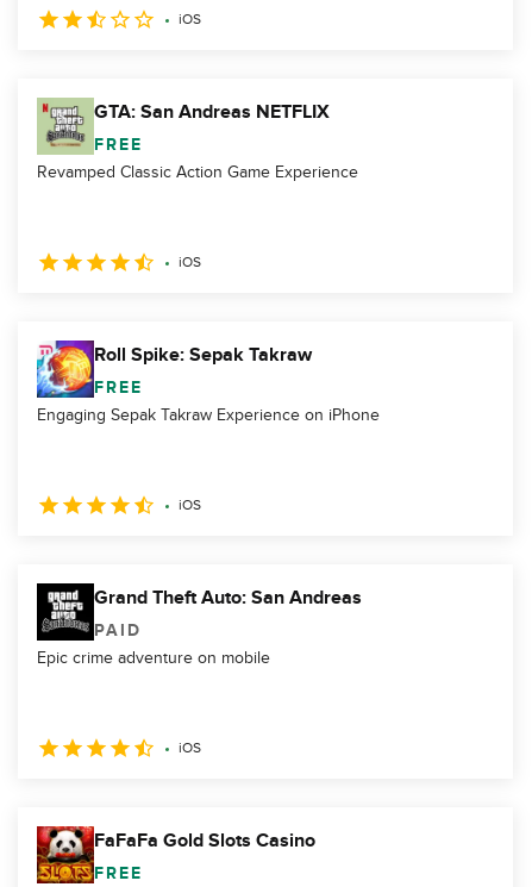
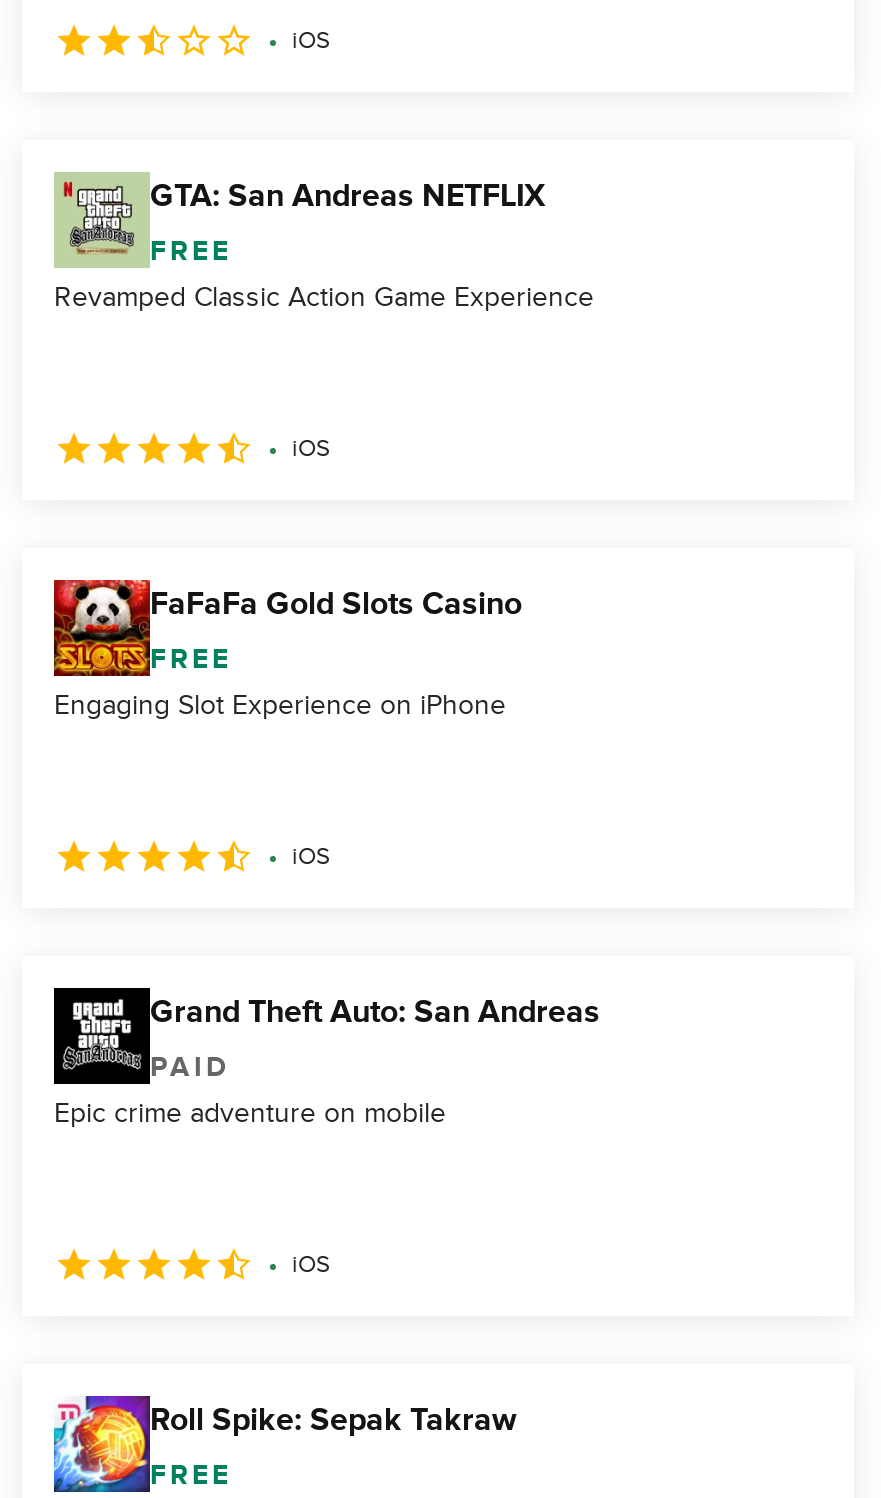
moved down: [image] | Roll Spike: Sepak Takraw

- Engaging Sepak Takraw Experience on iPhone
+ Engaging Slot Experience on iPhone

moved up: [image] | FaFaFa Gold Slots Casino
